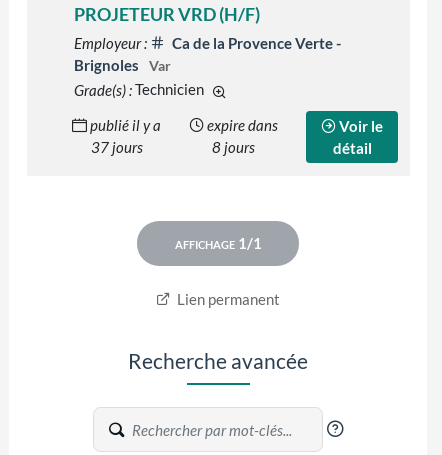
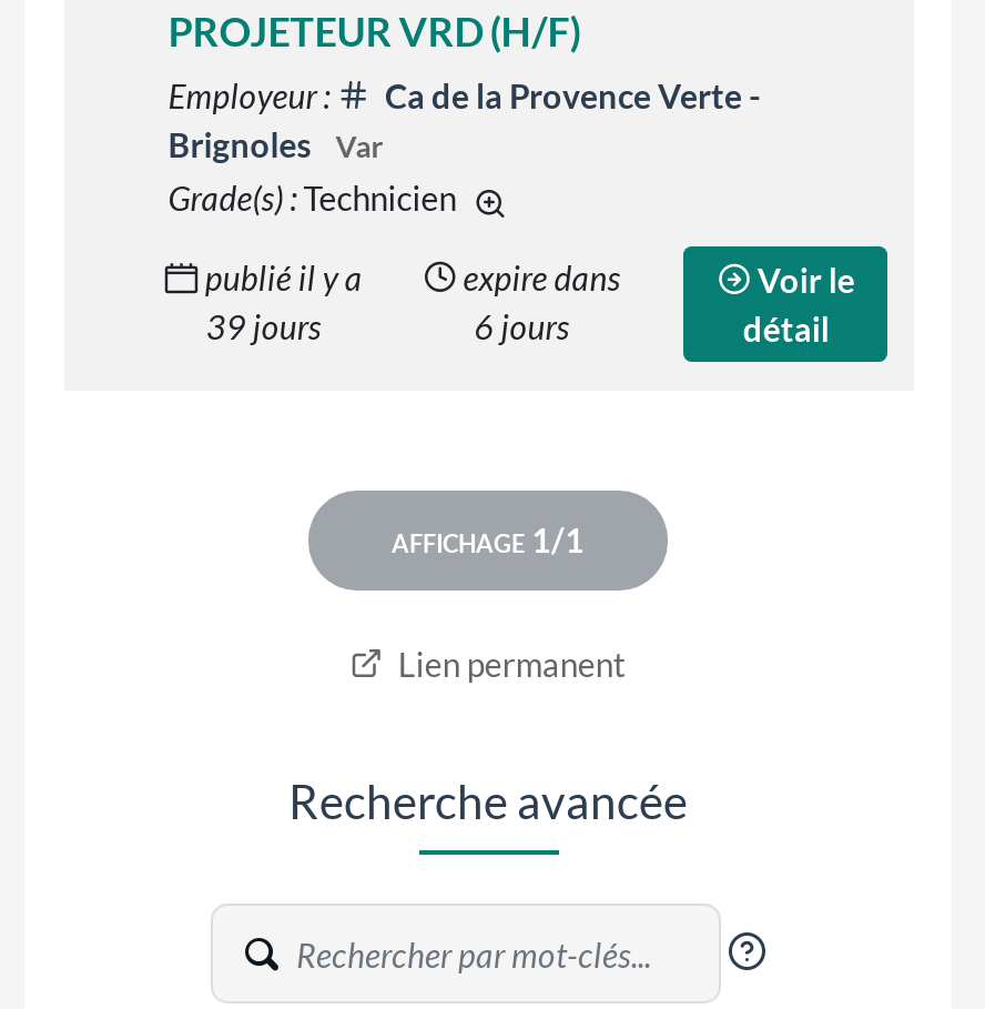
- 37 jours
+ 39 jours

- 8 jours
+ 6 jours
